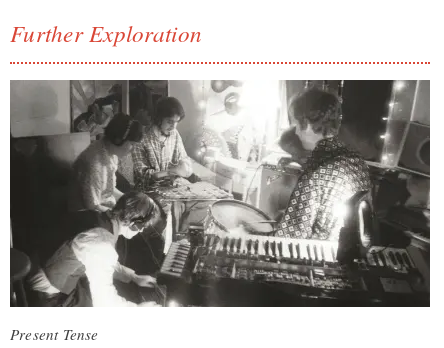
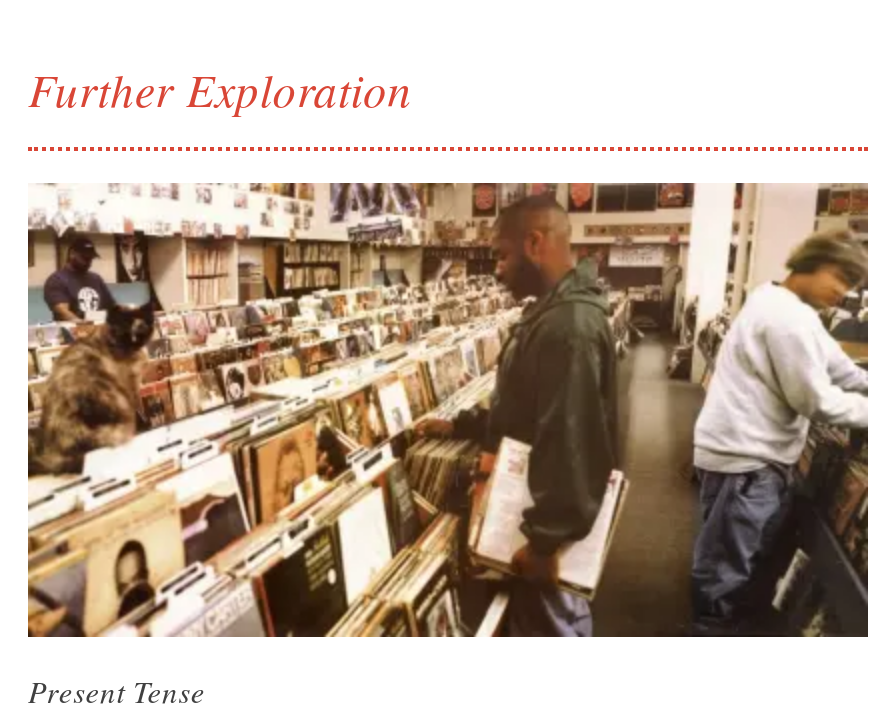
- [image]
+ [image]
